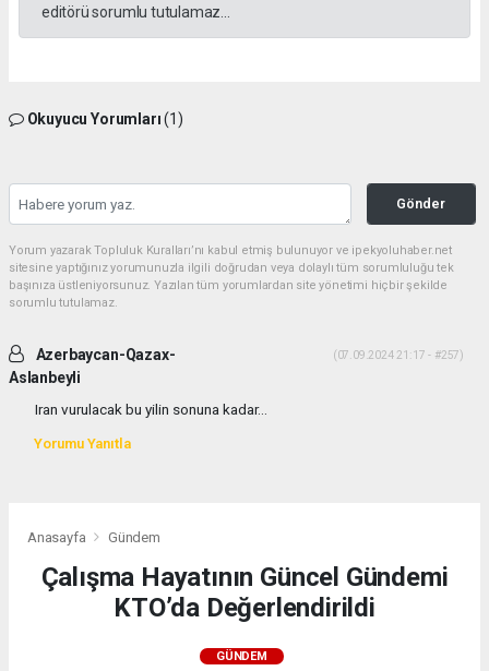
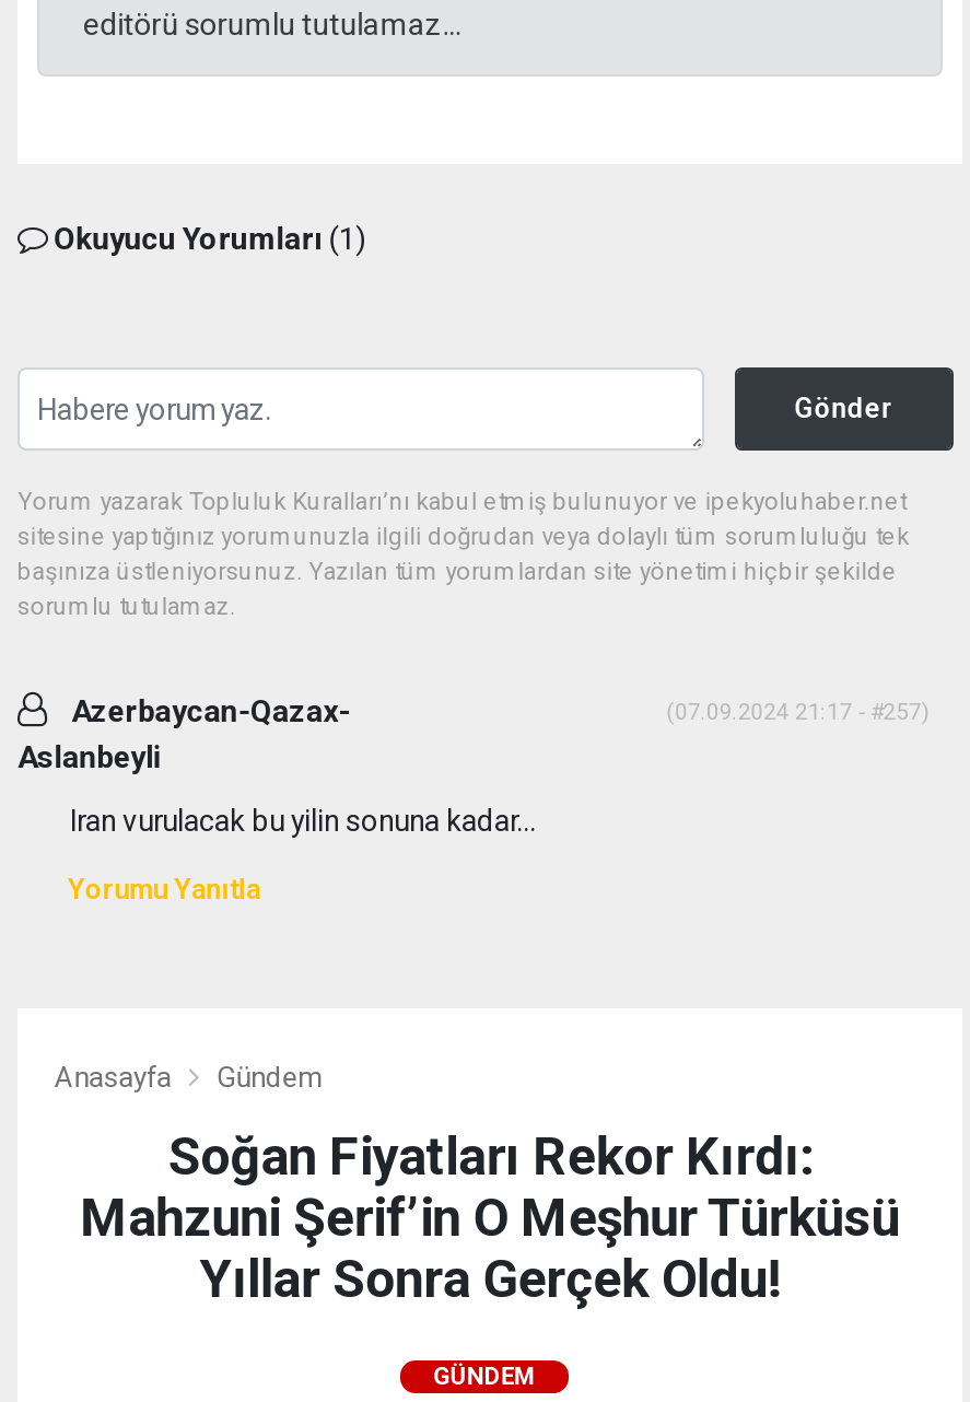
- Çalışma Hayatının Güncel Gündemi
- KTO’da Değerlendirildi
+ Soğan Fiyatları Rekor Kırdı:
+ Mahzuni Şerif’in O Meşhur Türküsü
+ Yıllar Sonra Gerçek Oldu!
